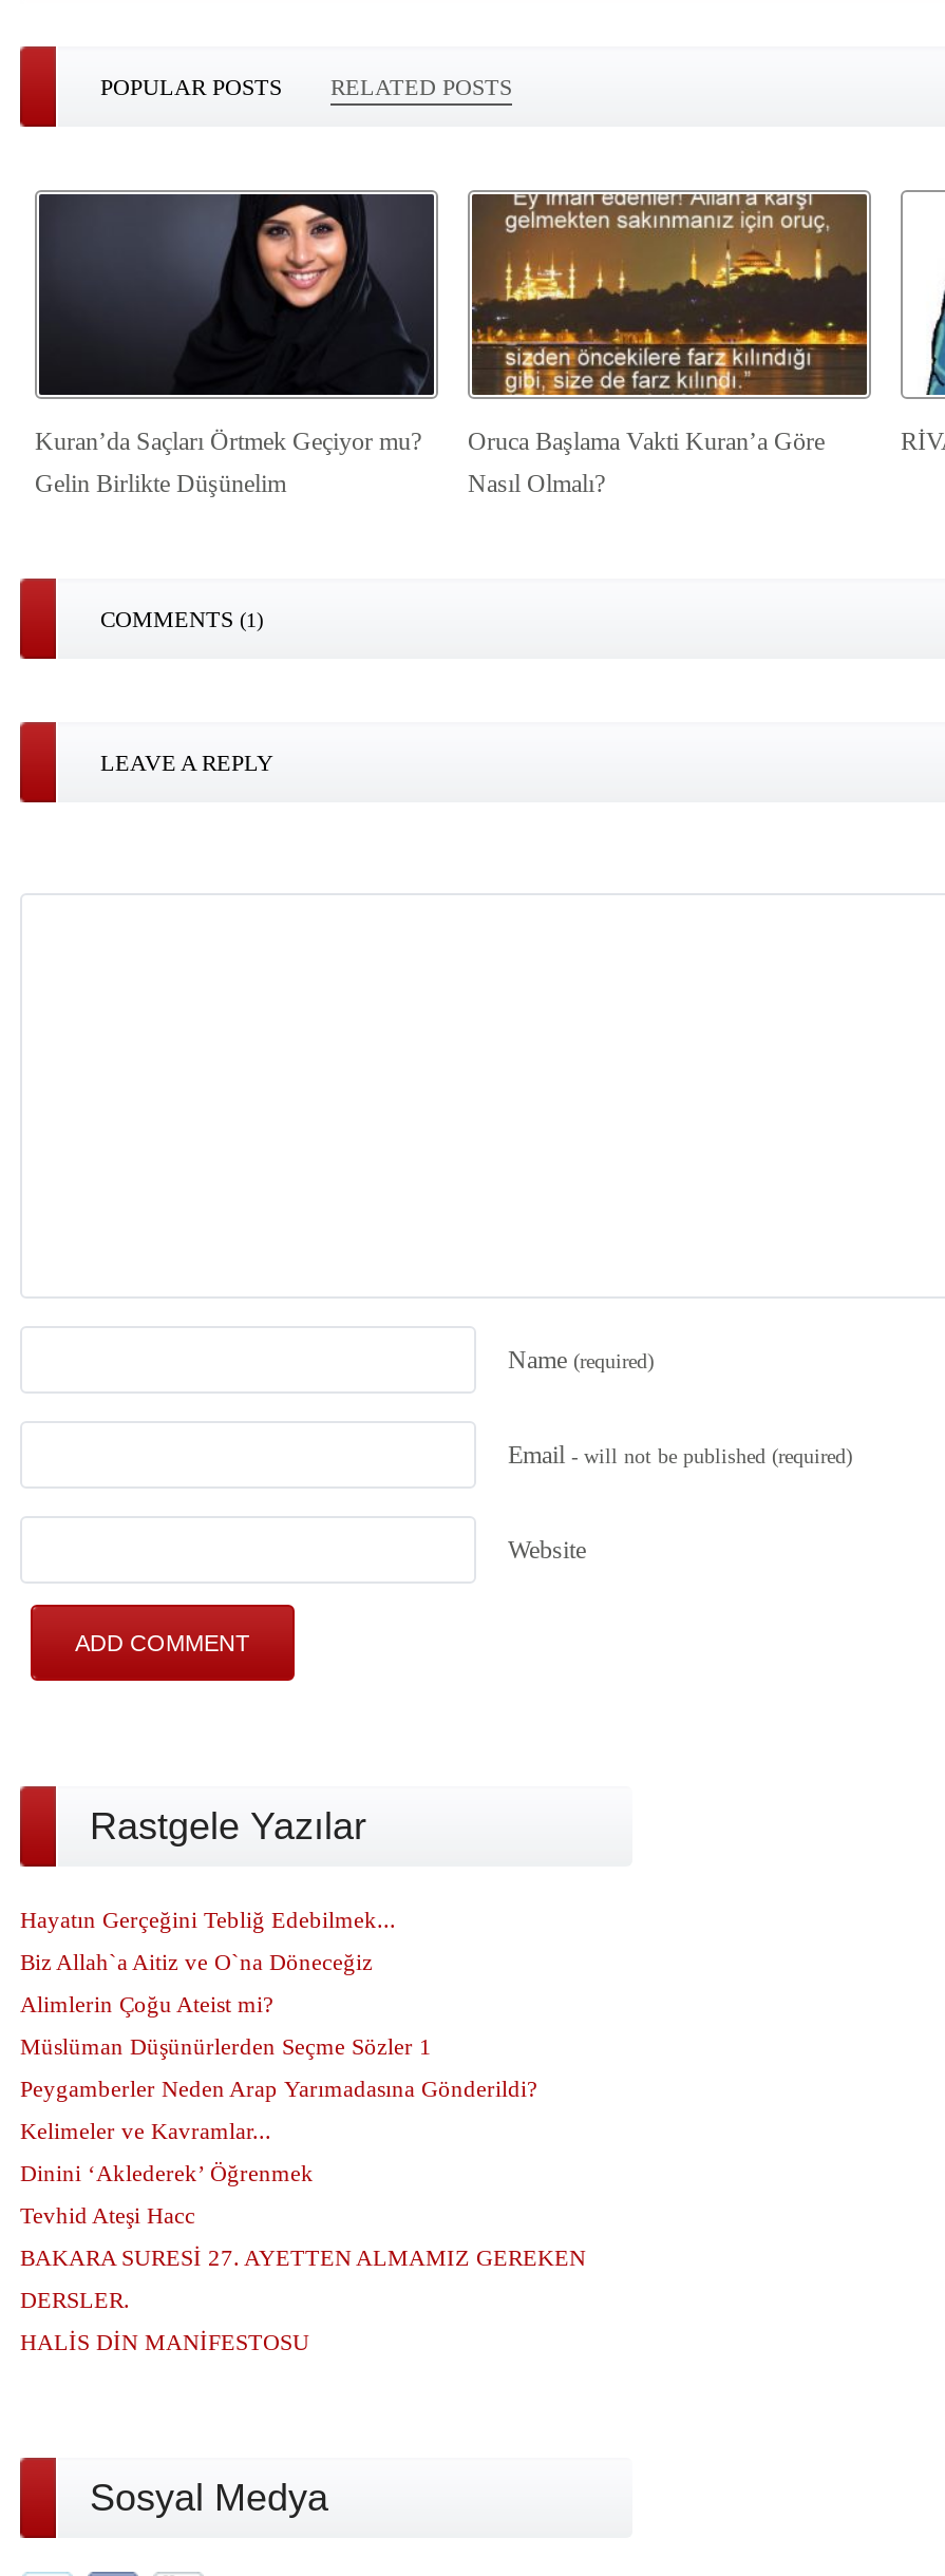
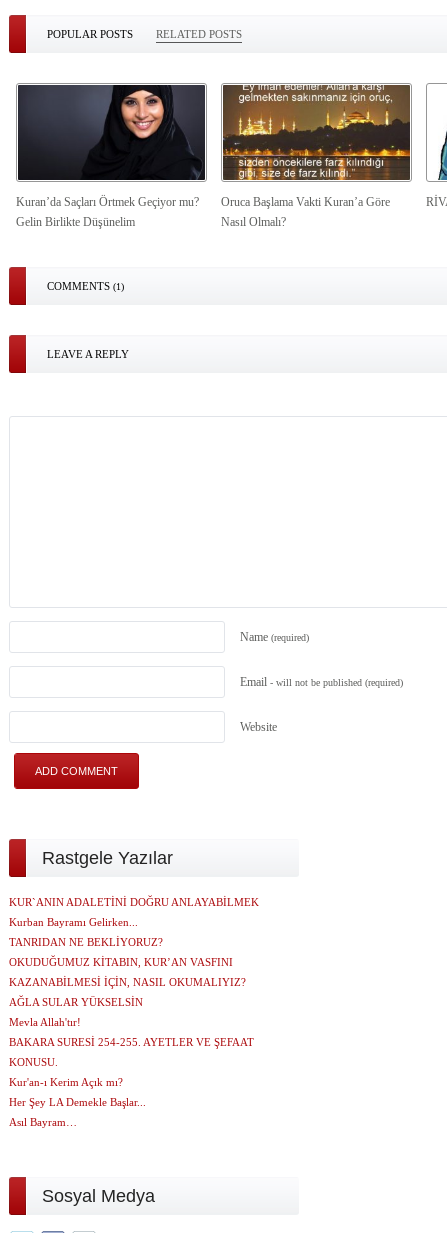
- Hayatın Gerçeğini Tebliğ Edebilmek...
- Biz Allah`a Aitiz ve O`na Döneceğiz
- Alimlerin Çoğu Ateist mi?
- Müslüman Düşünürlerden Seçme Sözler 1
- Peygamberler Neden Arap Yarımadasına Gönderildi?
- Kelimeler ve Kavramlar...
- Dinini ‘Aklederek’ Öğrenmek
- Tevhid Ateşi Hacc
- BAKARA SURESİ 27. AYETTEN ALMAMIZ GEREKEN
- DERSLER.
- HALİS DİN MANİFESTOSU
+ KUR`ANIN ADALETİNİ DOĞRU ANLAYABİLMEK
+ Kurban Bayramı Gelirken...
+ TANRIDAN NE BEKLİYORUZ?
+ OKUDUĞUMUZ KİTABIN, KUR’AN VASFINI
+ KAZANABİLMESİ İÇİN, NASIL OKUMALIYIZ?
+ AĞLA SULAR YÜKSELSİN
+ Mevla Allah'tır!
+ BAKARA SURESİ 254-255. AYETLER VE ŞEFAAT
+ KONUSU.
+ Kur'an-ı Kerim Açık mı?
+ Her Şey LA Demekle Başlar...
+ Asıl Bayram…
